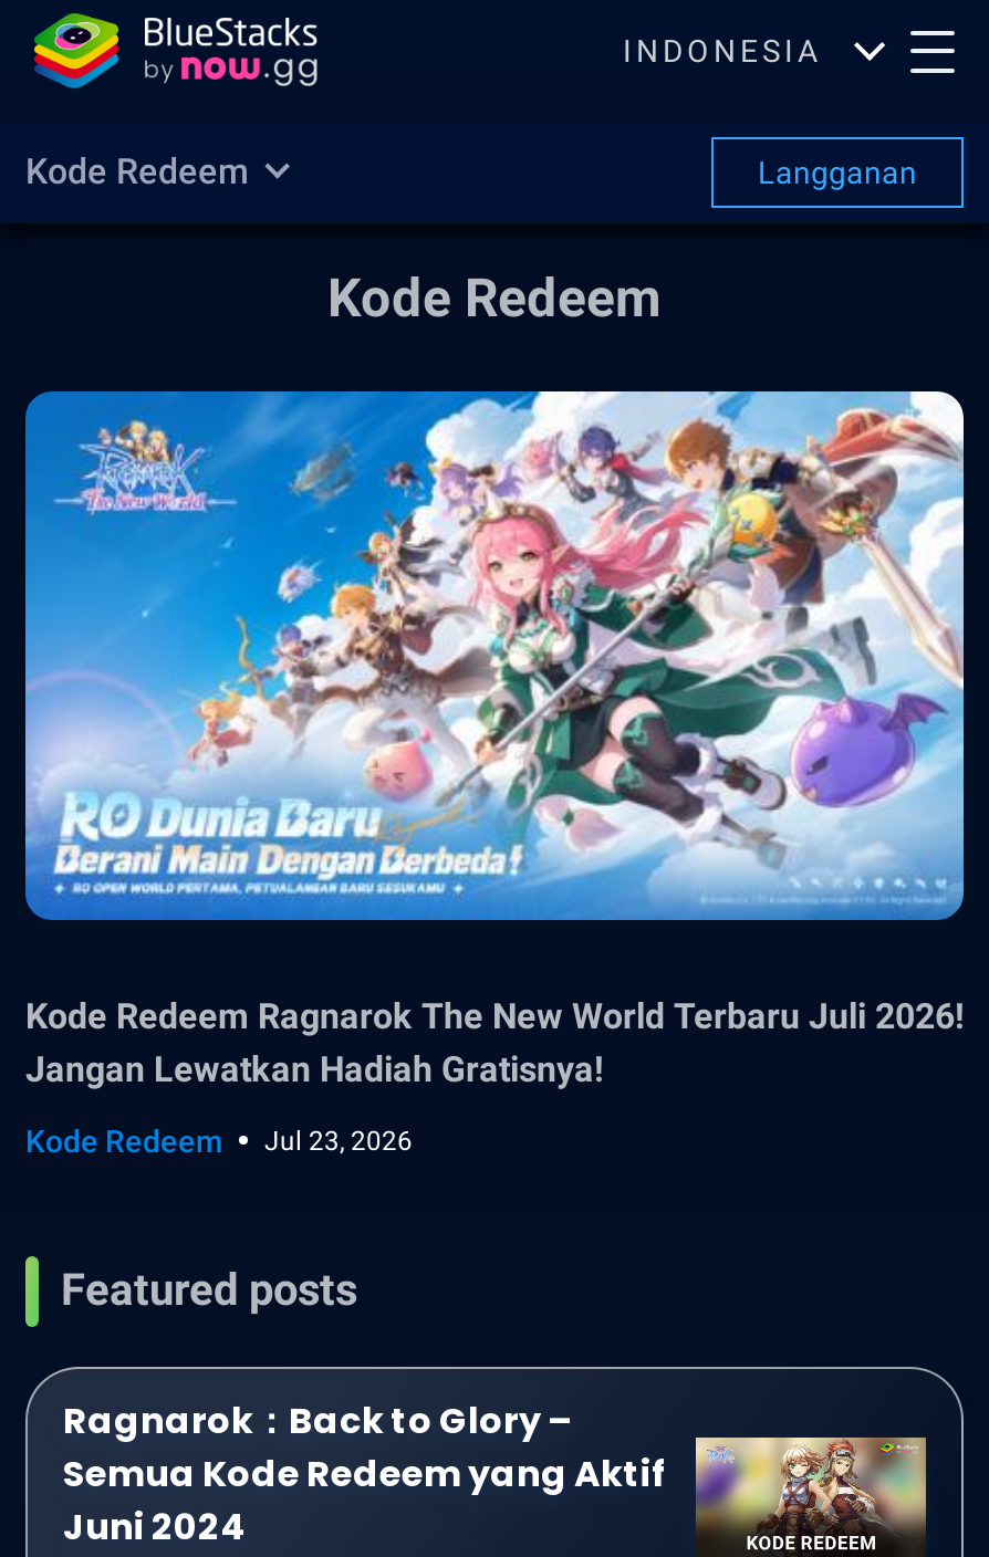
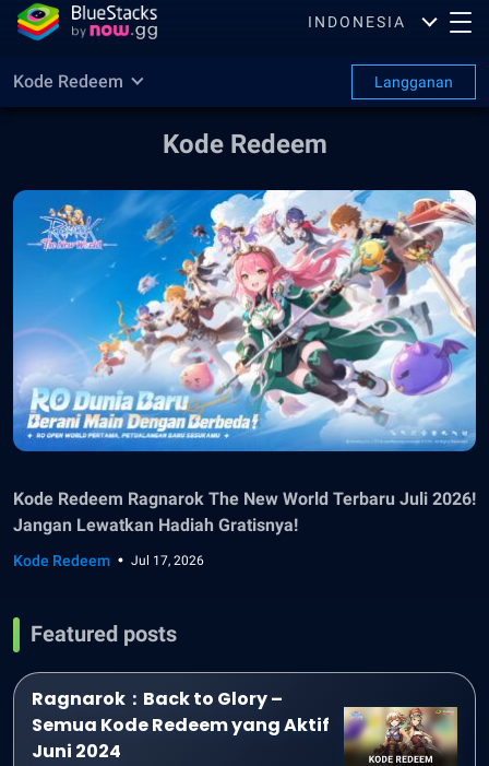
- Kode Redeem Jul 23, 2026
+ Kode Redeem Jul 17, 2026
